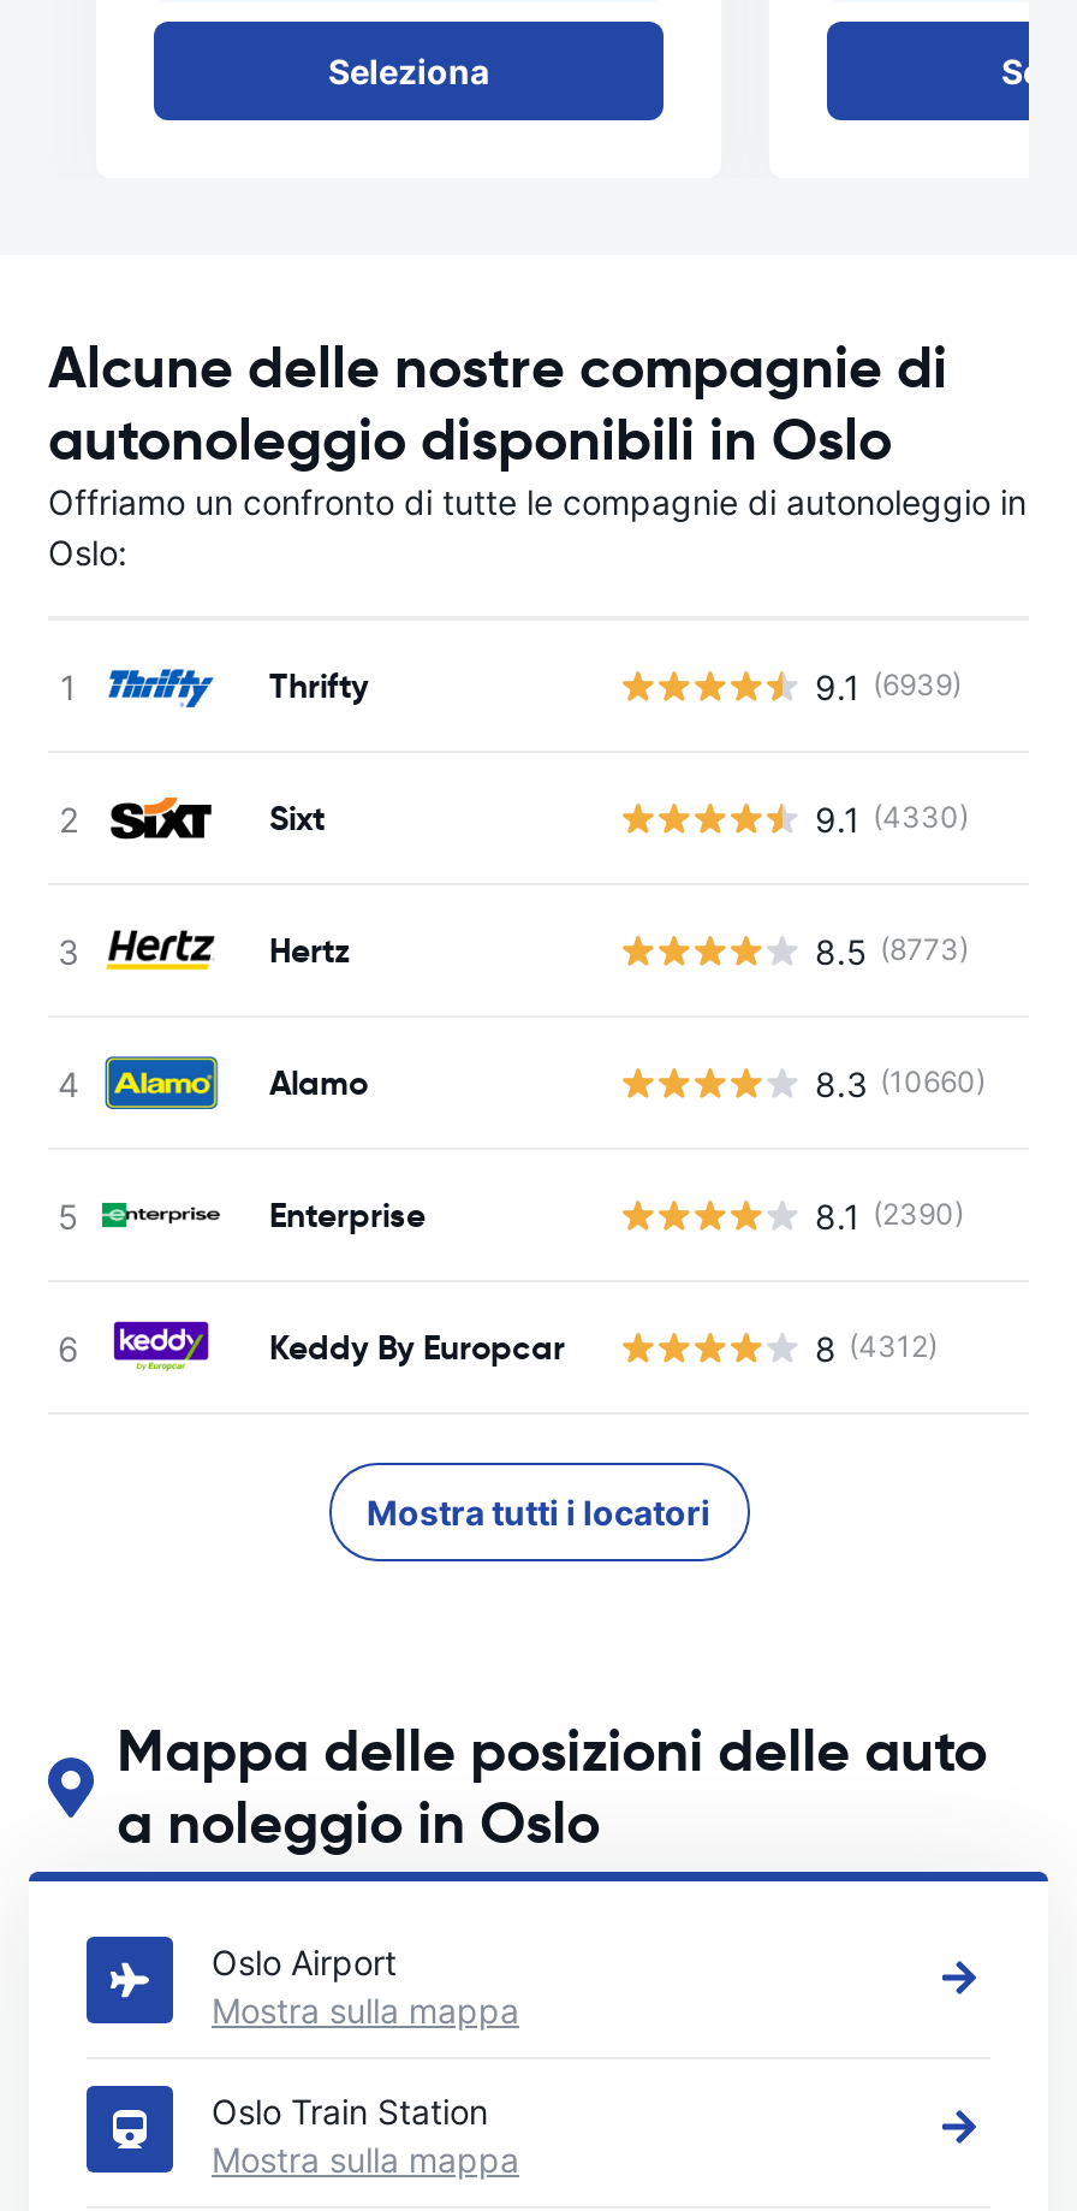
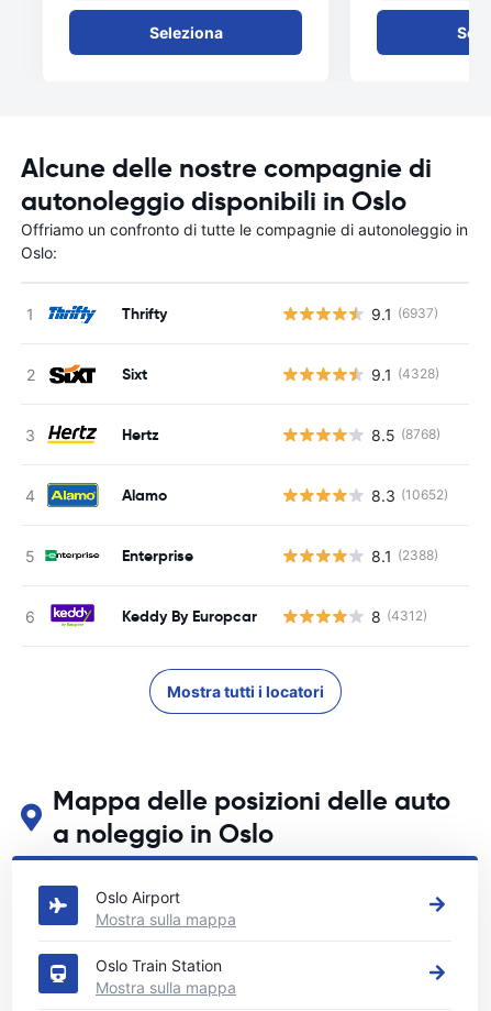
- 9.1 (6939)
+ 9.1 (6937)

- 9.1 (4330)
+ 9.1 (4328)

- 8.5 (8773)
+ 8.5 (8768)

- 8.3 (10660)
+ 8.3 (10652)

- 8.1 (2390)
+ 8.1 (2388)
